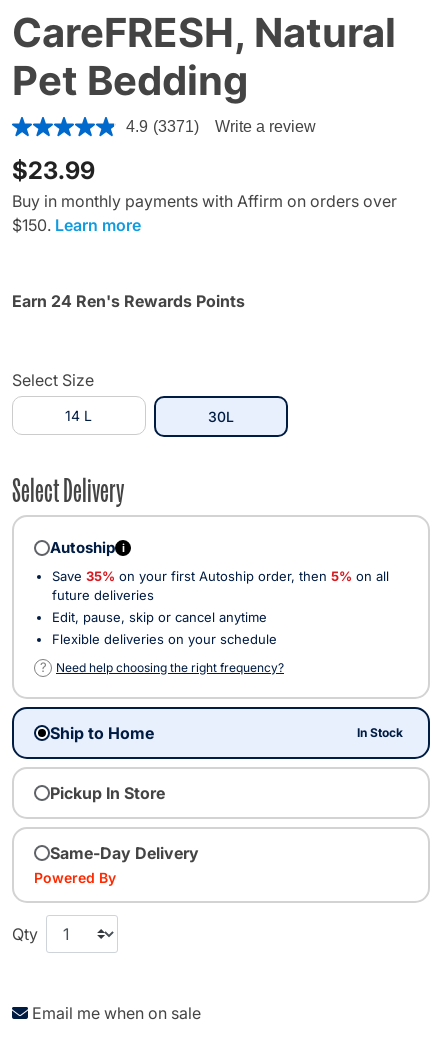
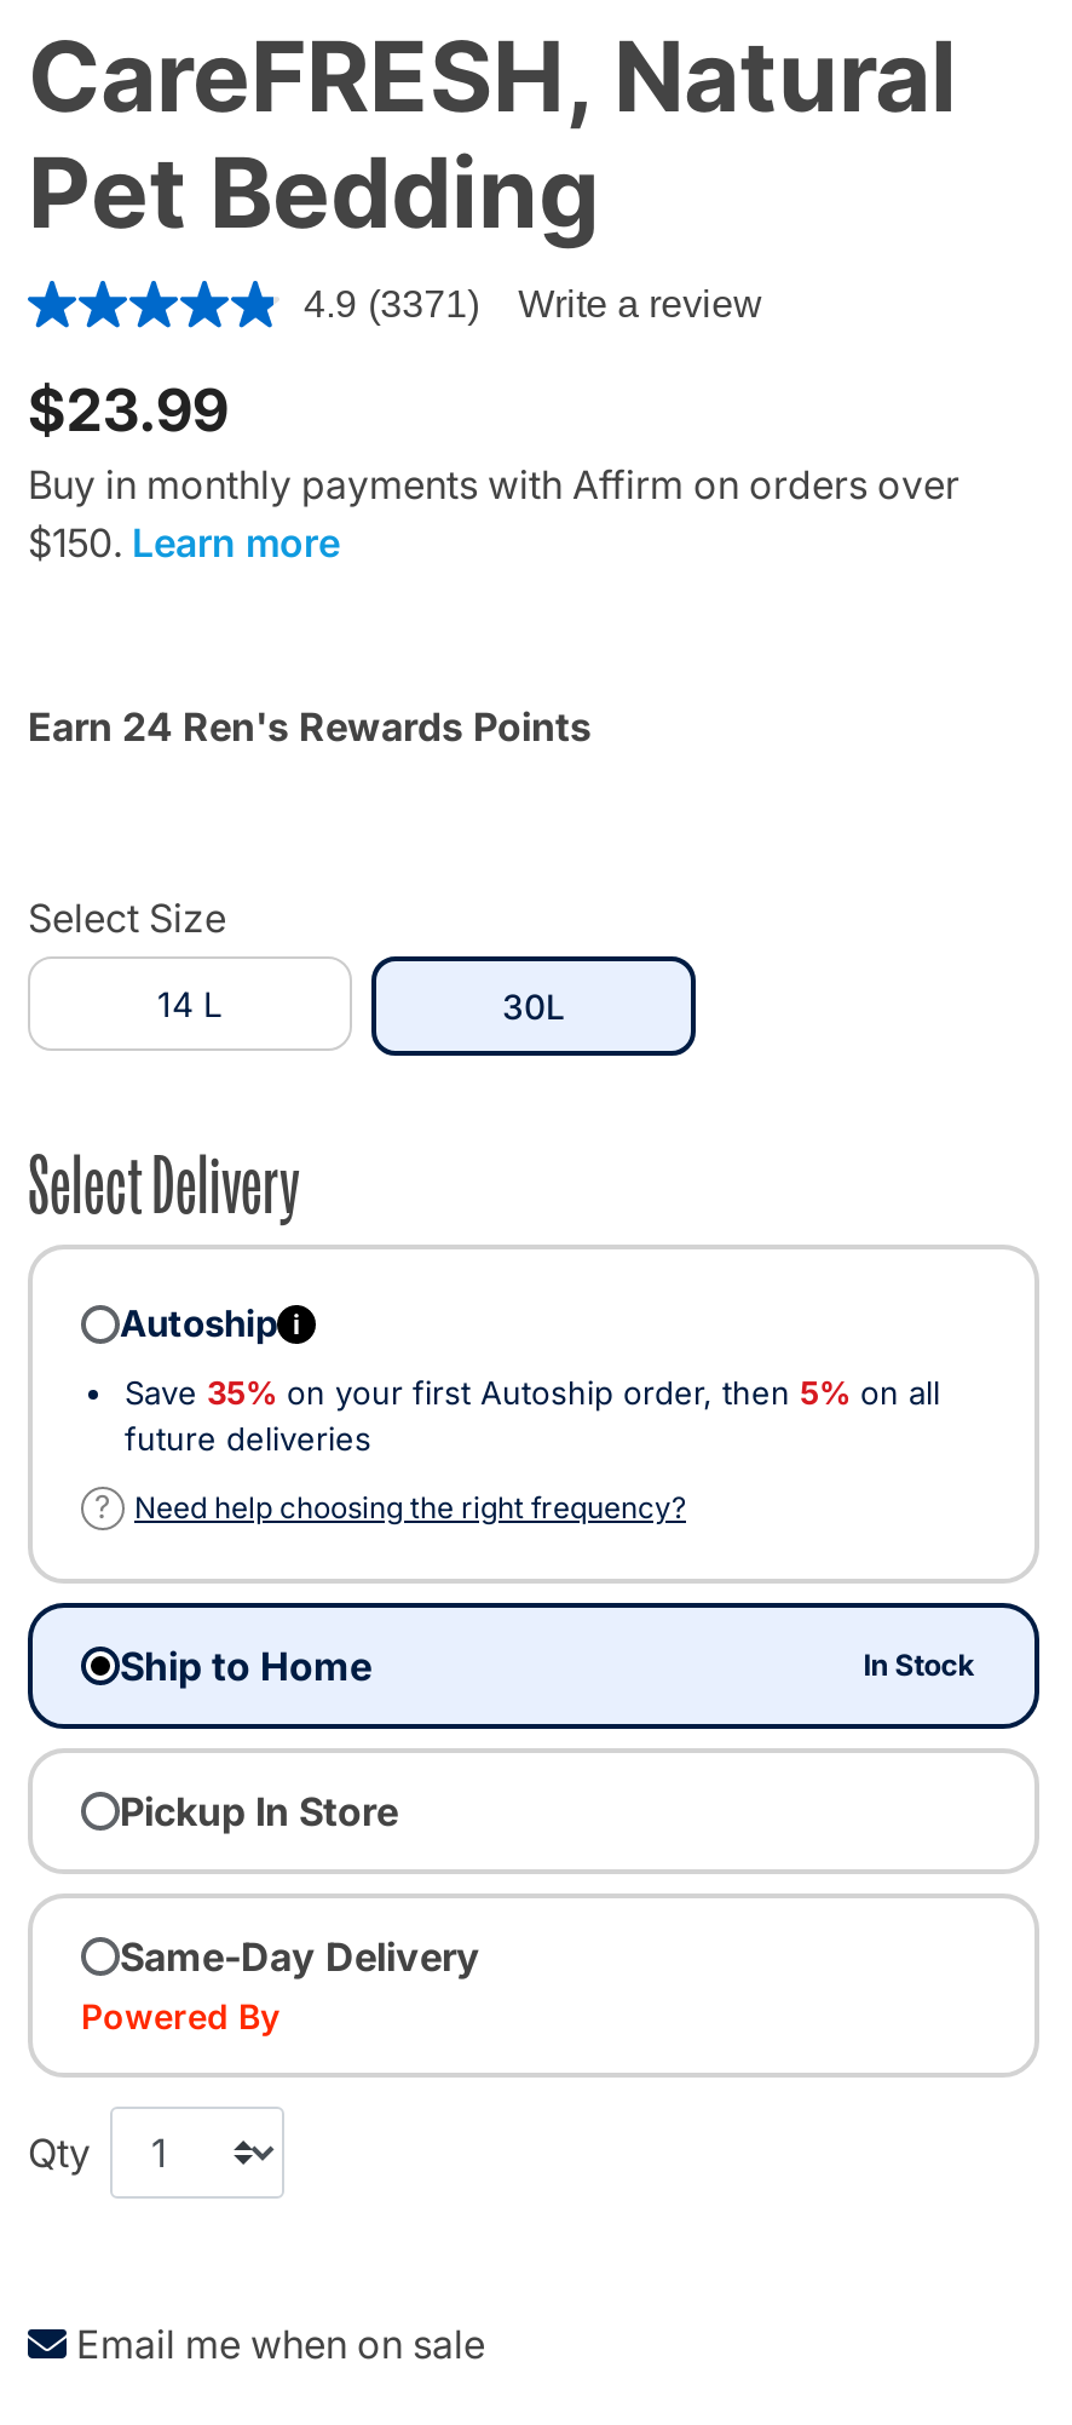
- Edit, pause, skip or cancel anytime
- Flexible deliveries on your schedule
